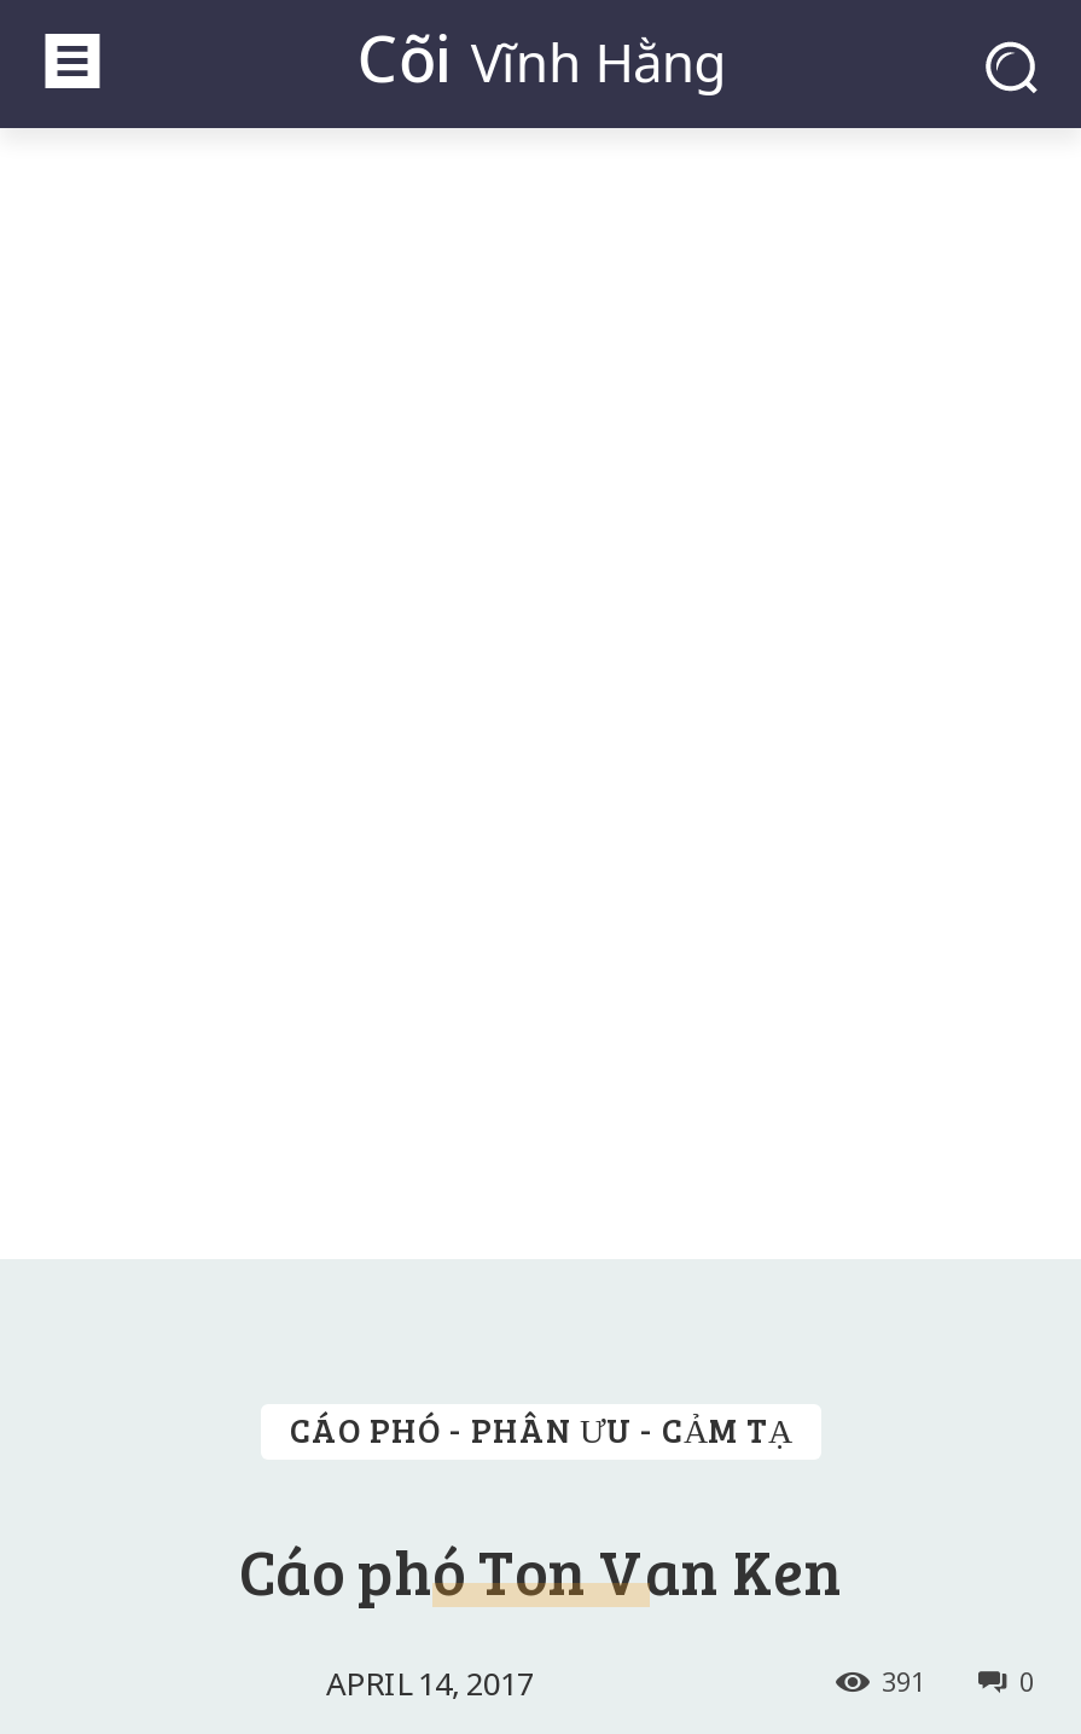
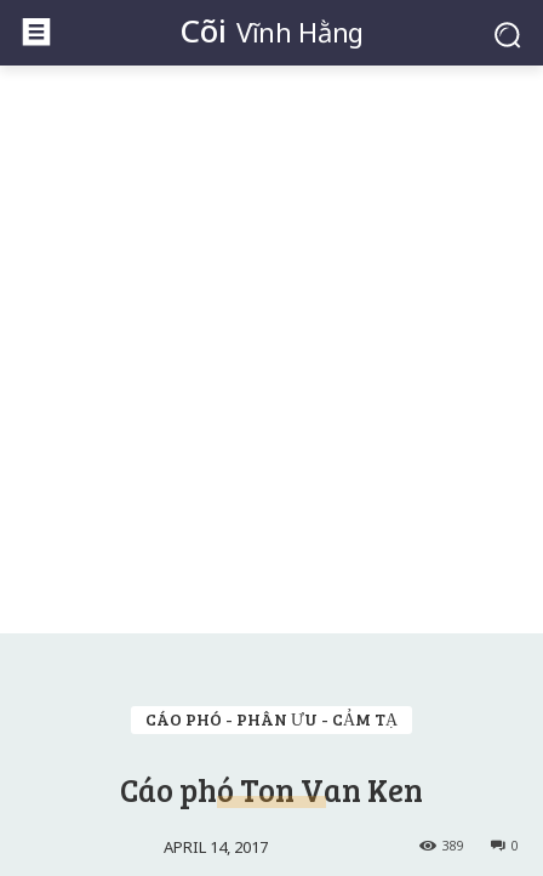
- 391
+ 389
